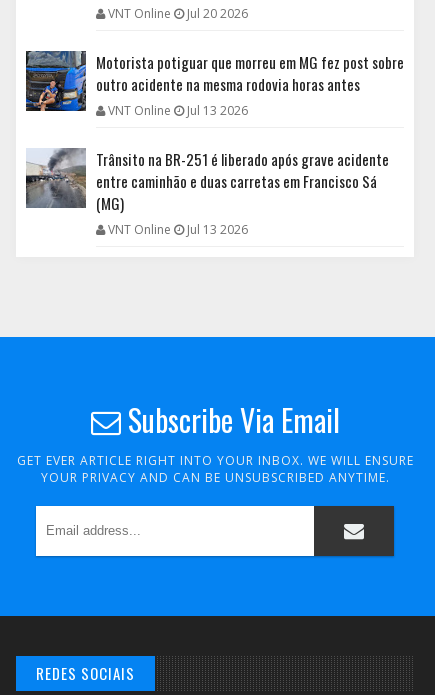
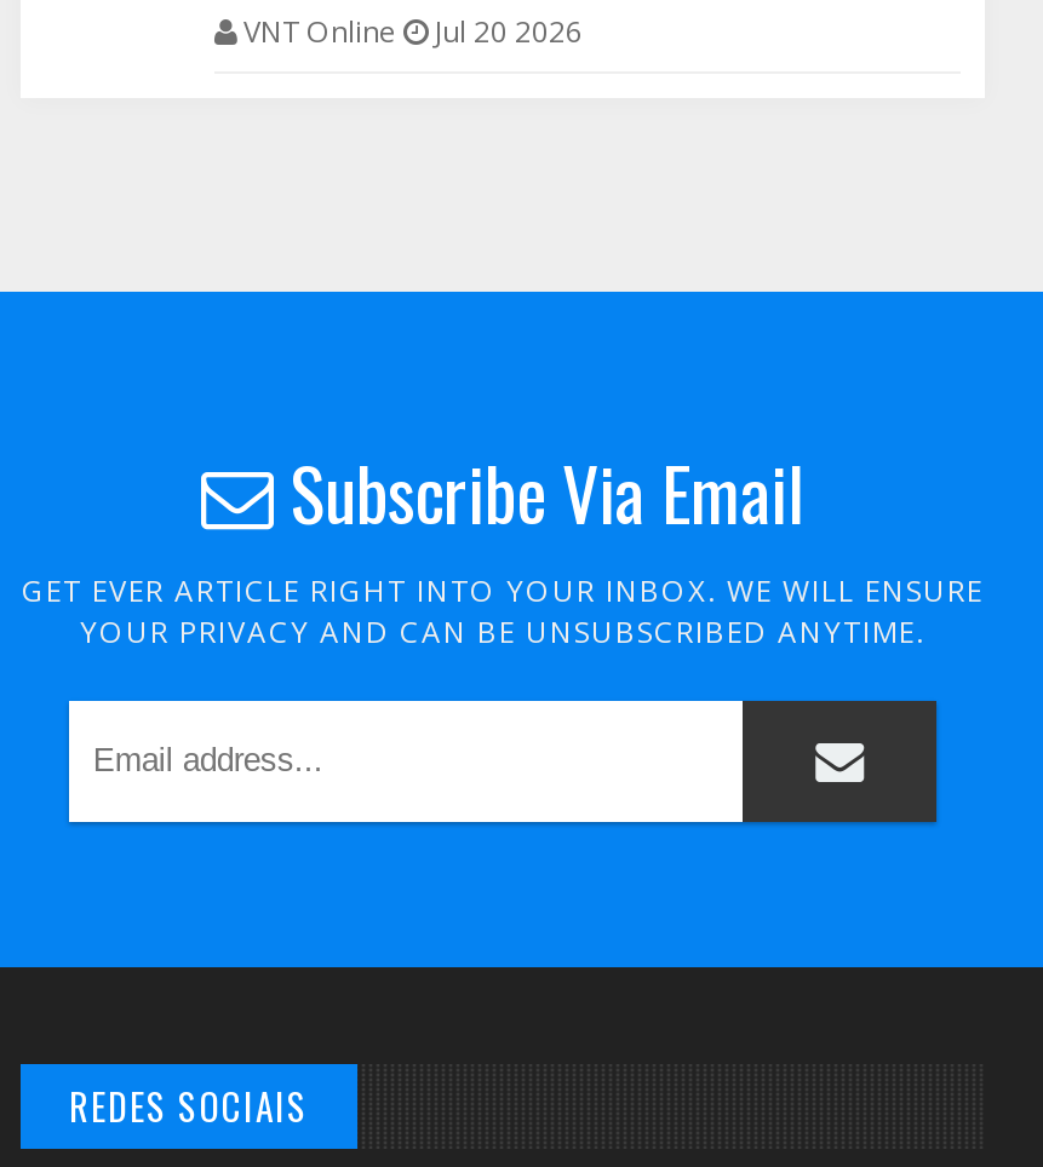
- [image]
- Motorista potiguar que morreu em MG fez post sobre
- outro acidente na mesma rodovia horas antes
- VNT Online
- Jul 13 2026
- Trânsito na BR-251 é liberado após grave acidente
- entre caminhão e duas carretas em Francisco Sá
- (MG)
- VNT Online
- Jul 13 2026

- [image]
